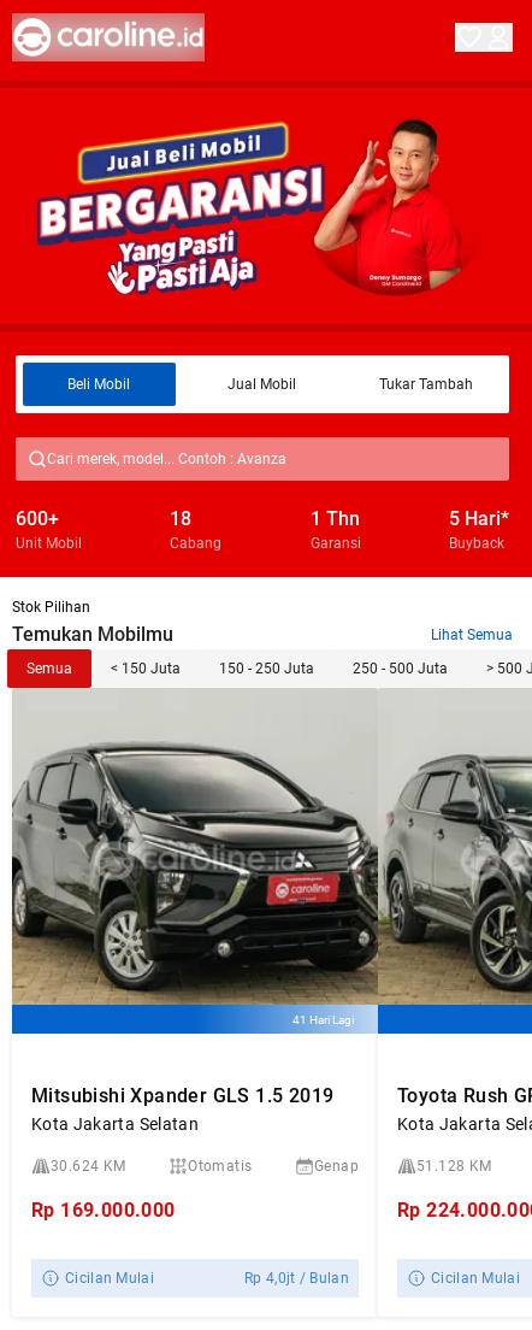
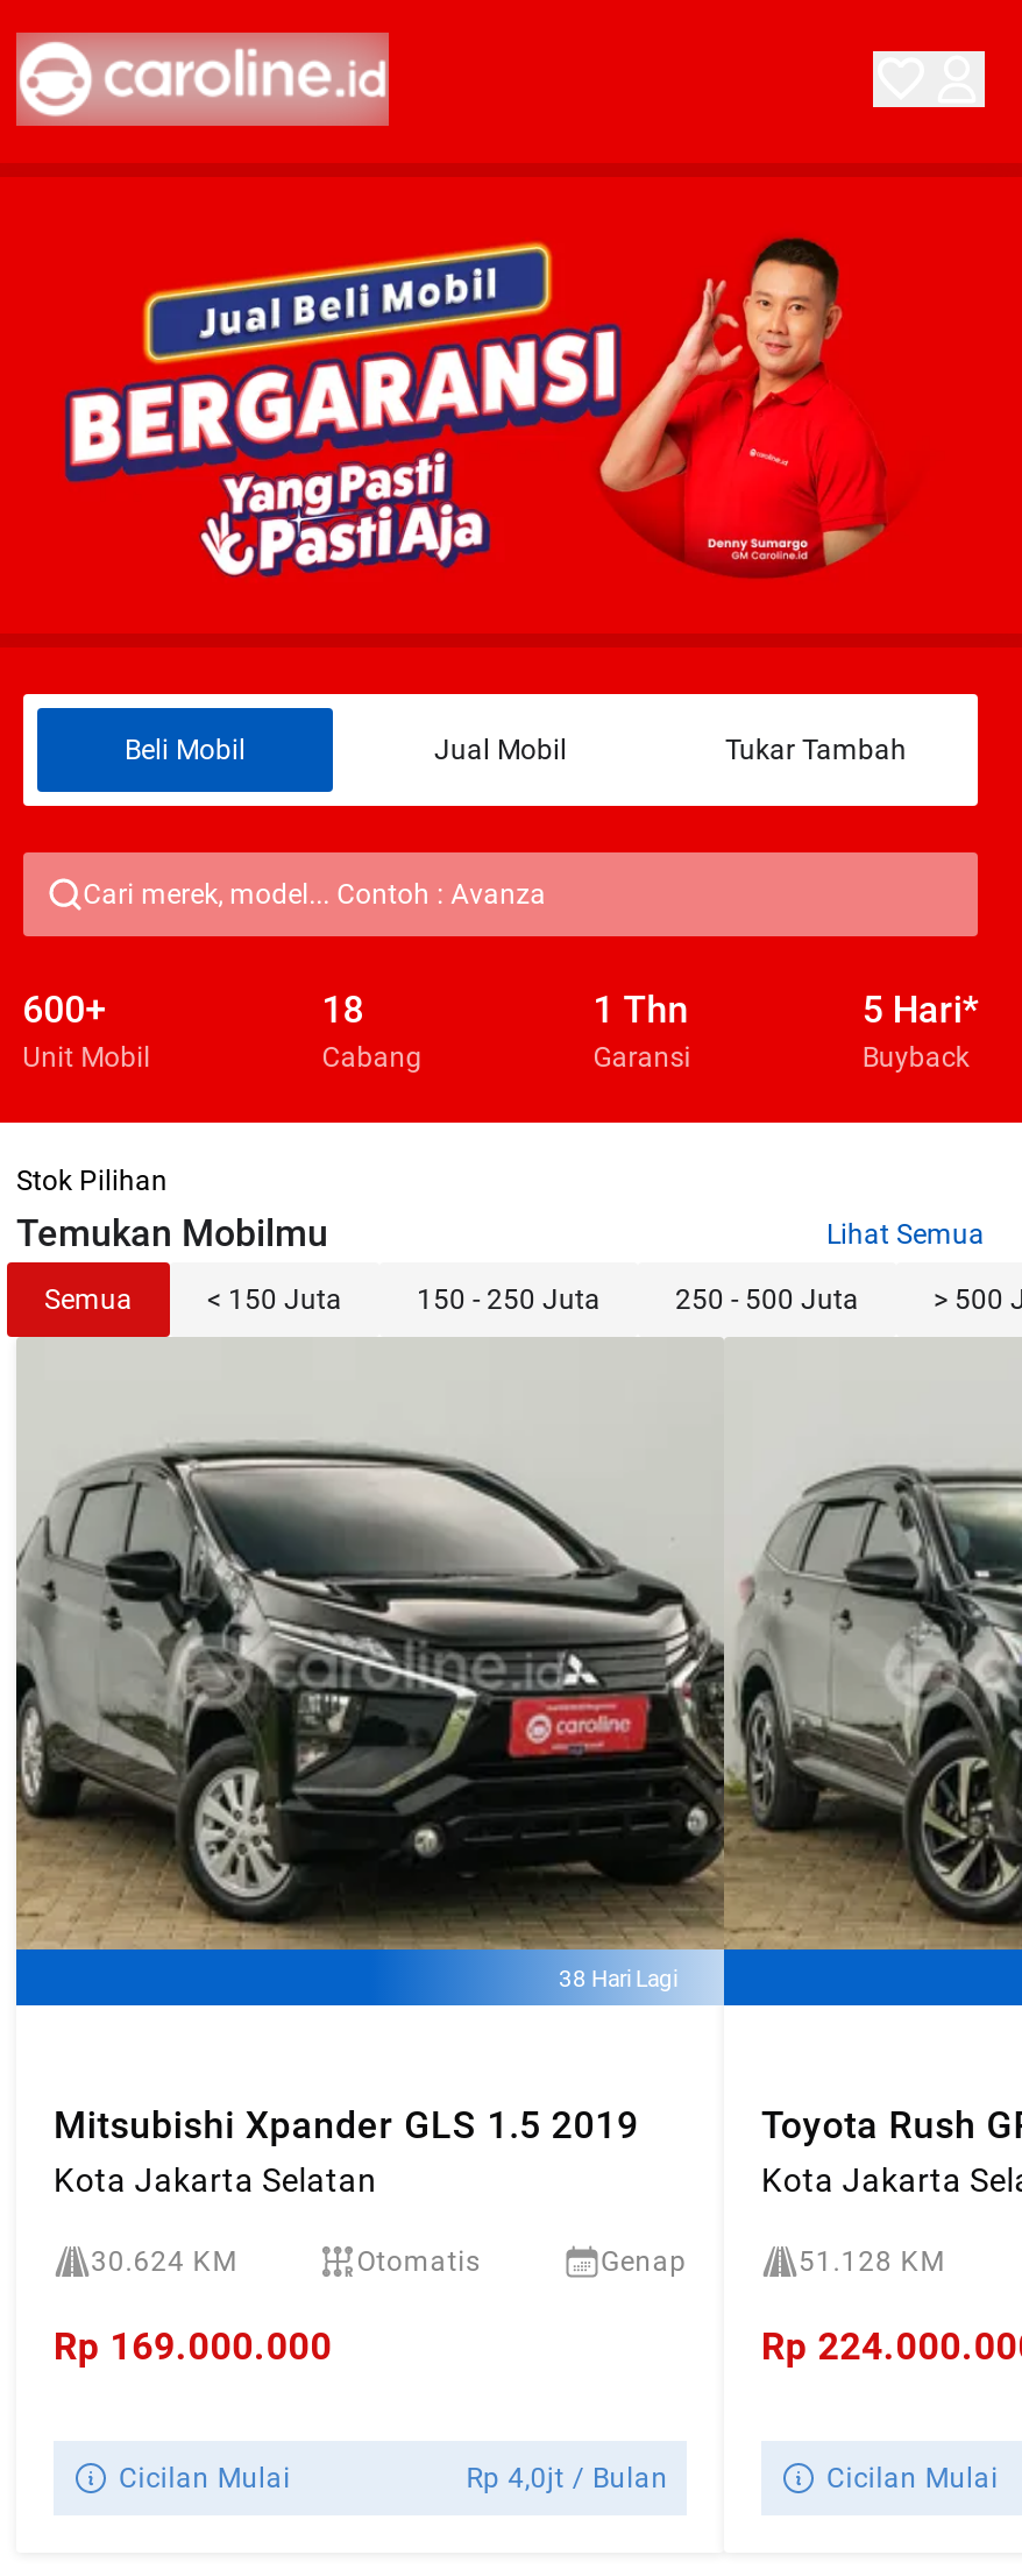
- 41 Hari Lagi
+ 38 Hari Lagi
